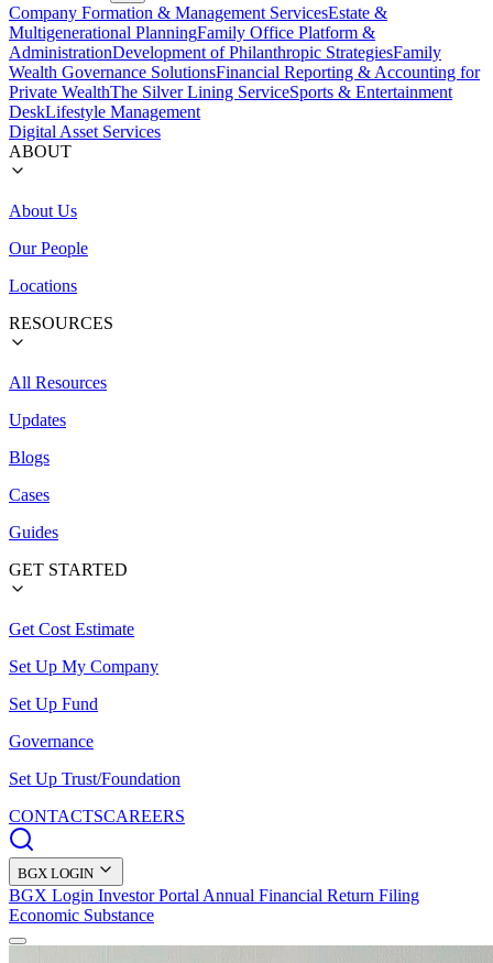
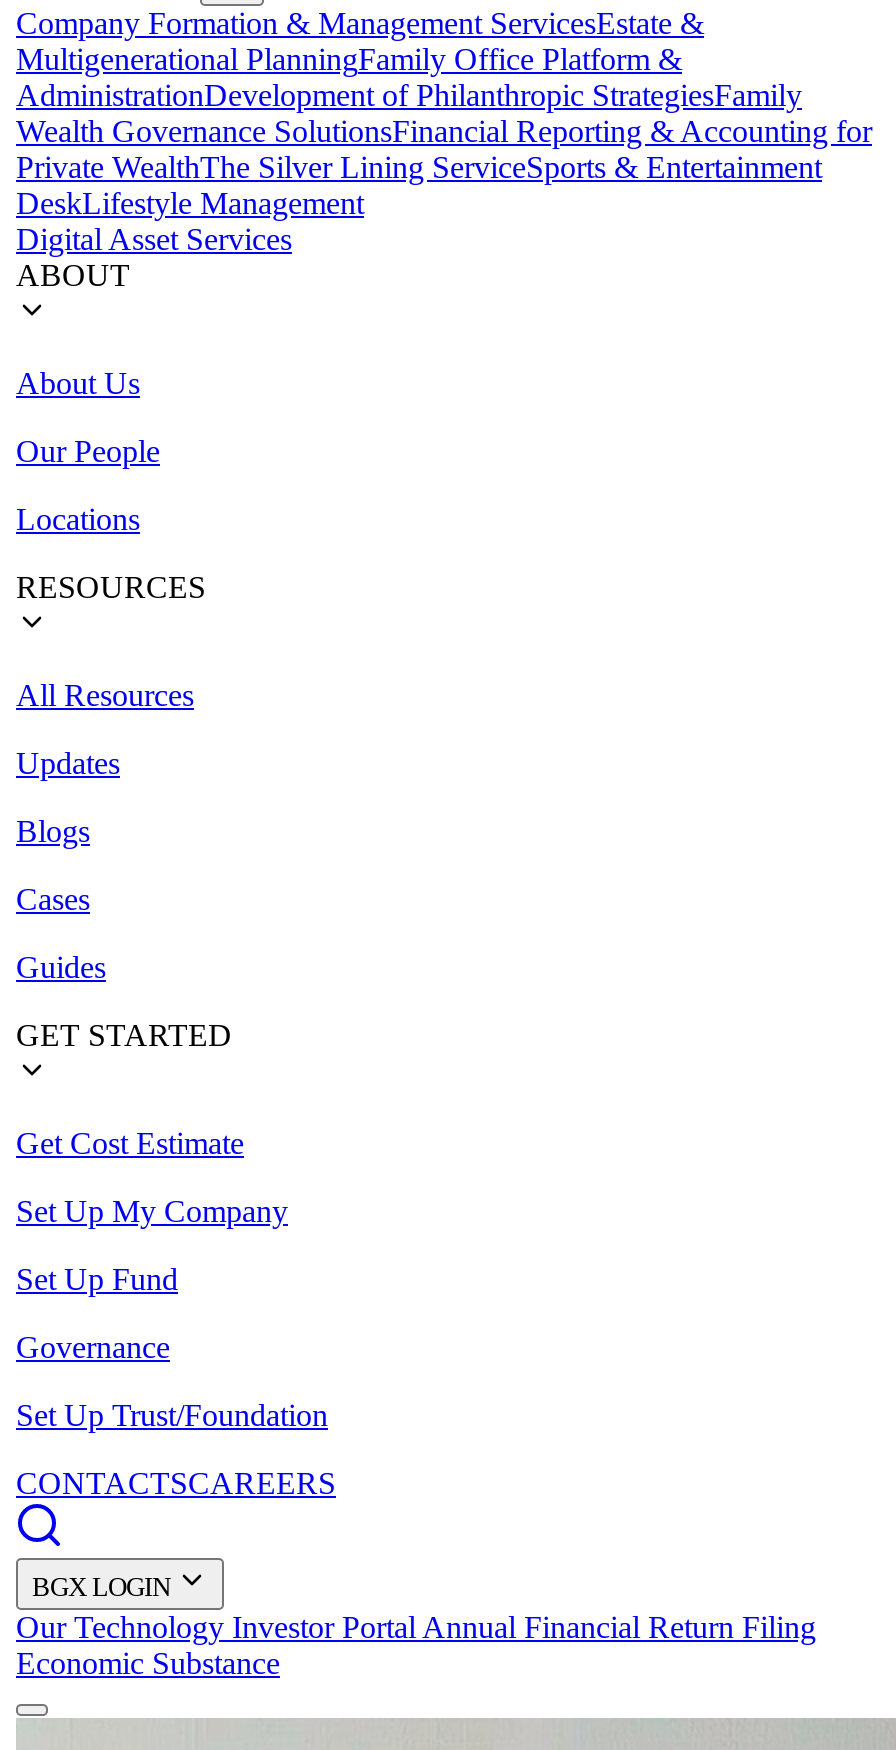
- BGX Login Investor Portal Annual Financial Return Filing
+ Our Technology Investor Portal Annual Financial Return Filing
